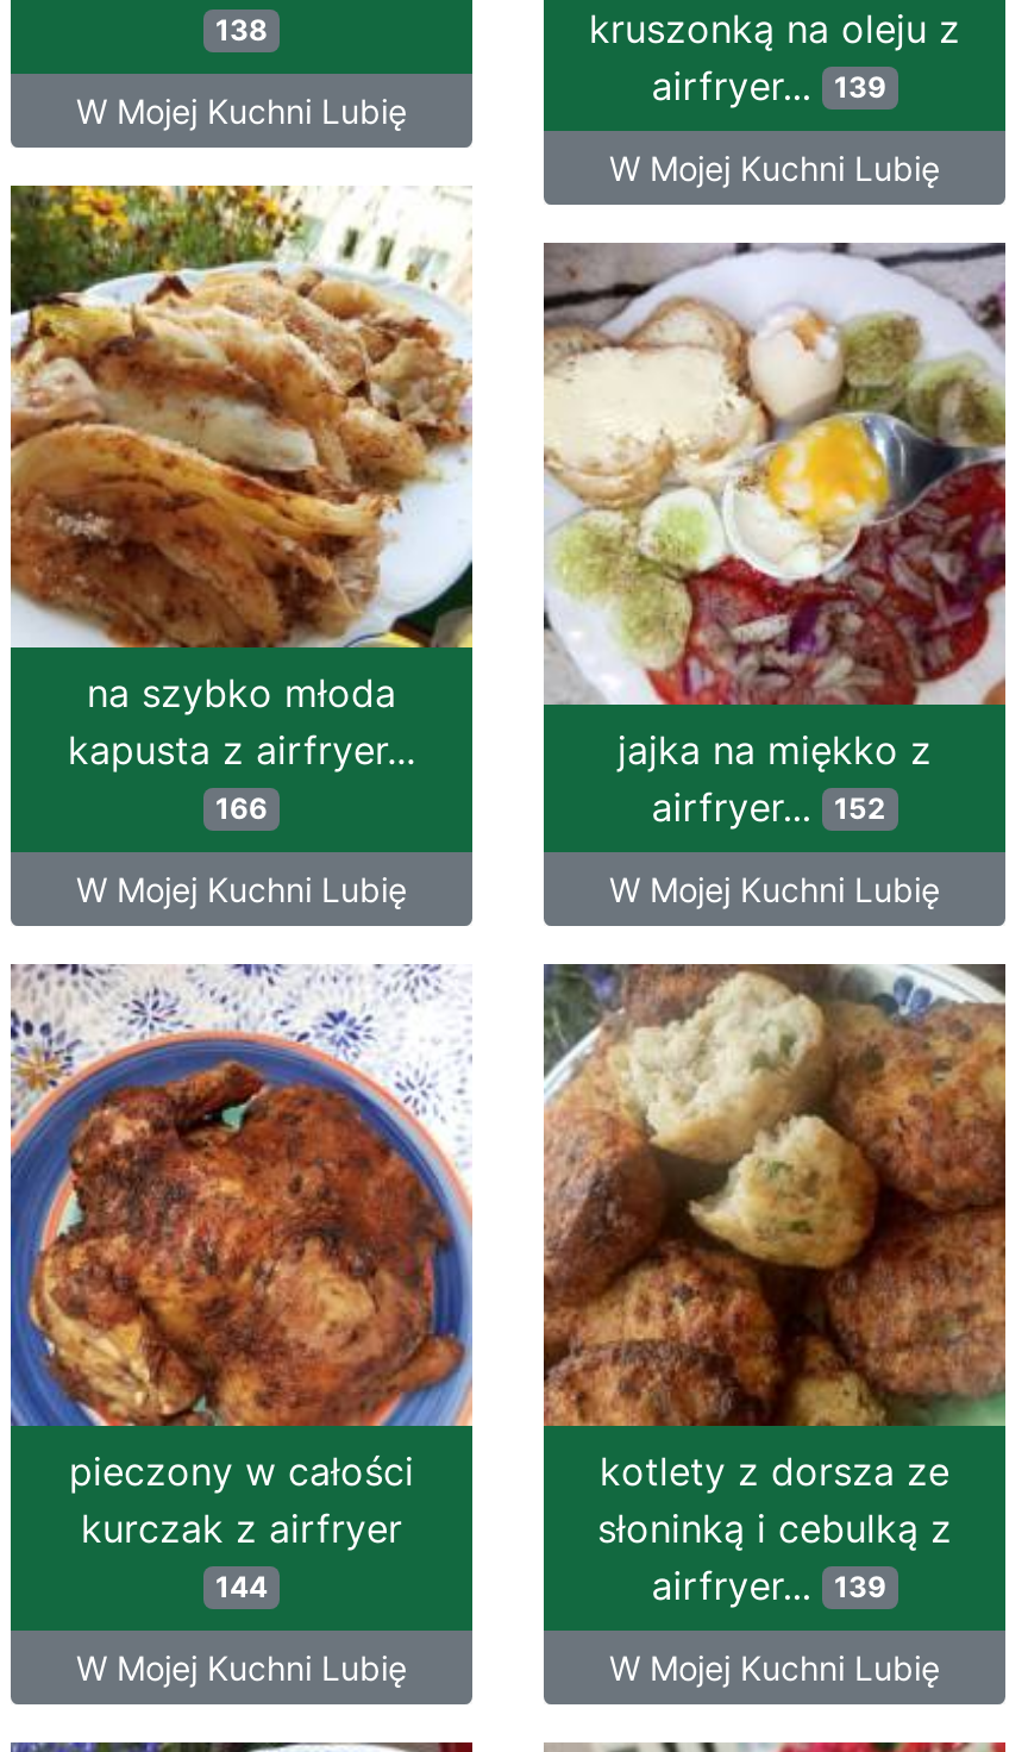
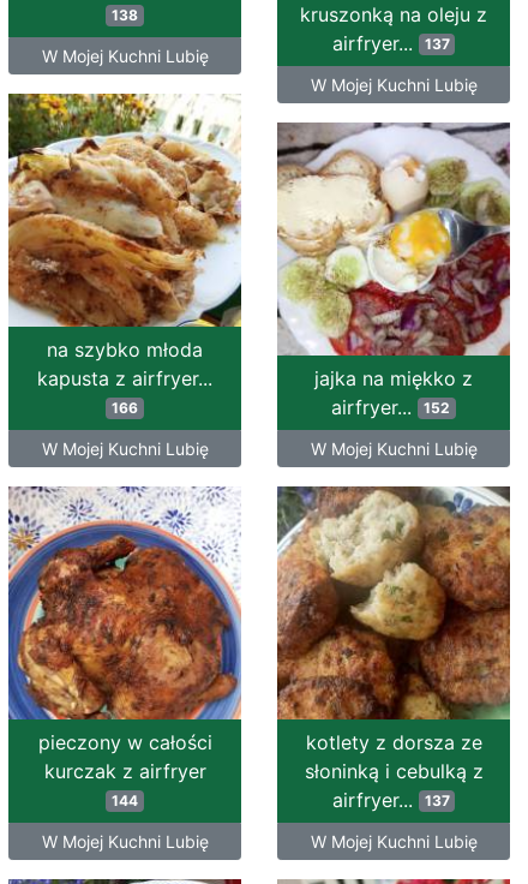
- airfryer... 139
+ airfryer... 137

- airfryer... 139
+ airfryer... 137
